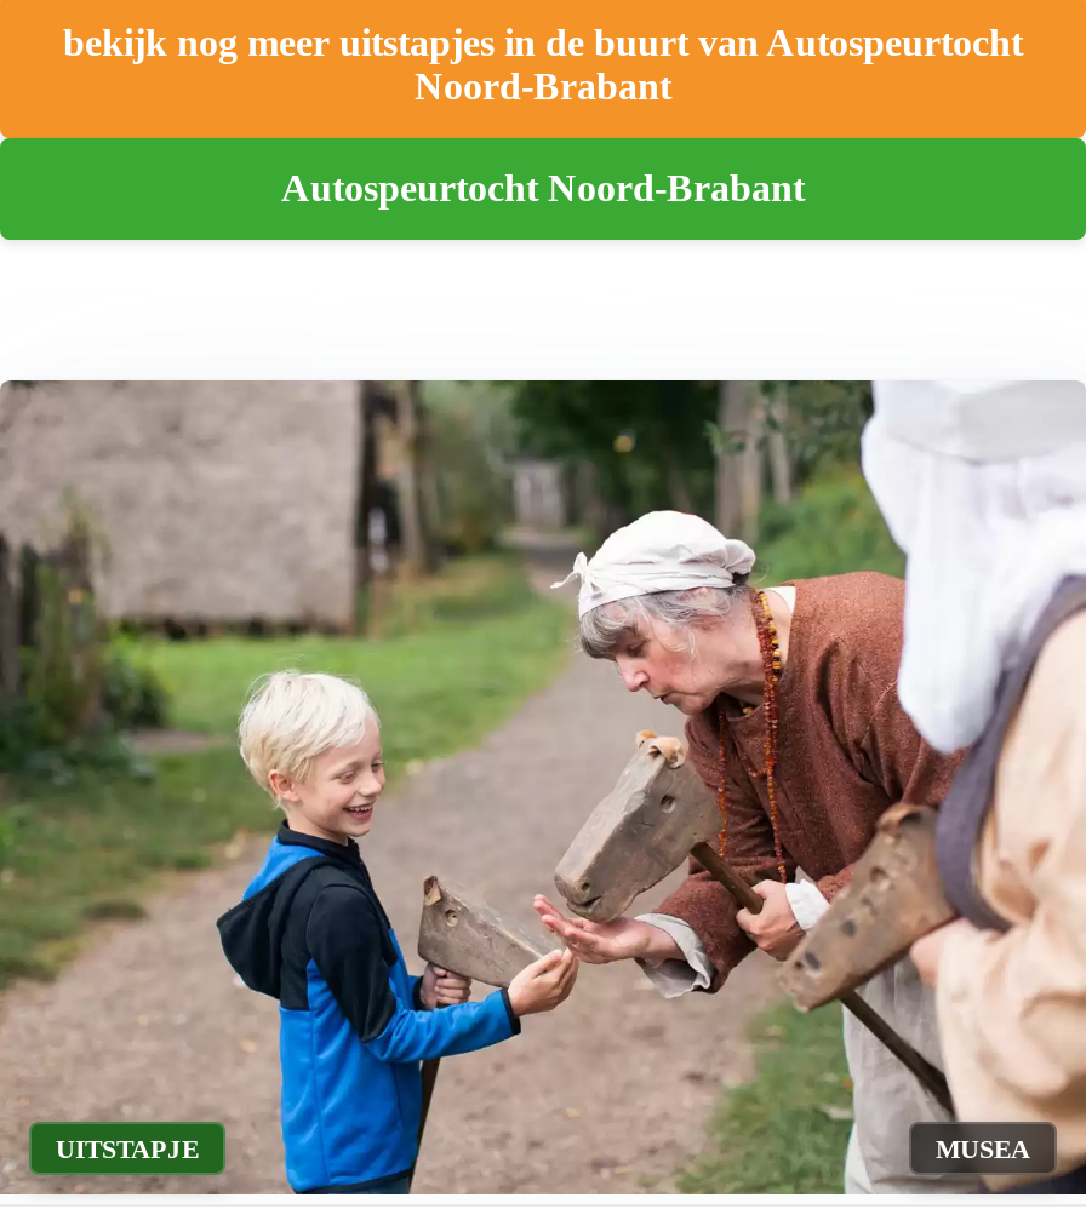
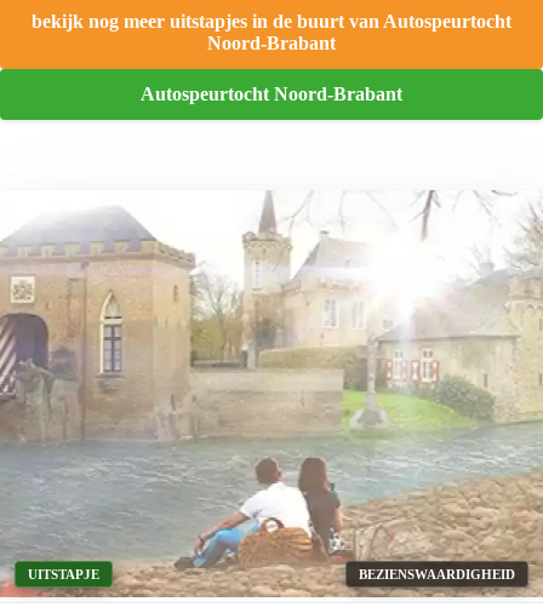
- [image]
- MUSEA
+ [image]
+ BEZIENSWAARDIGHEID
